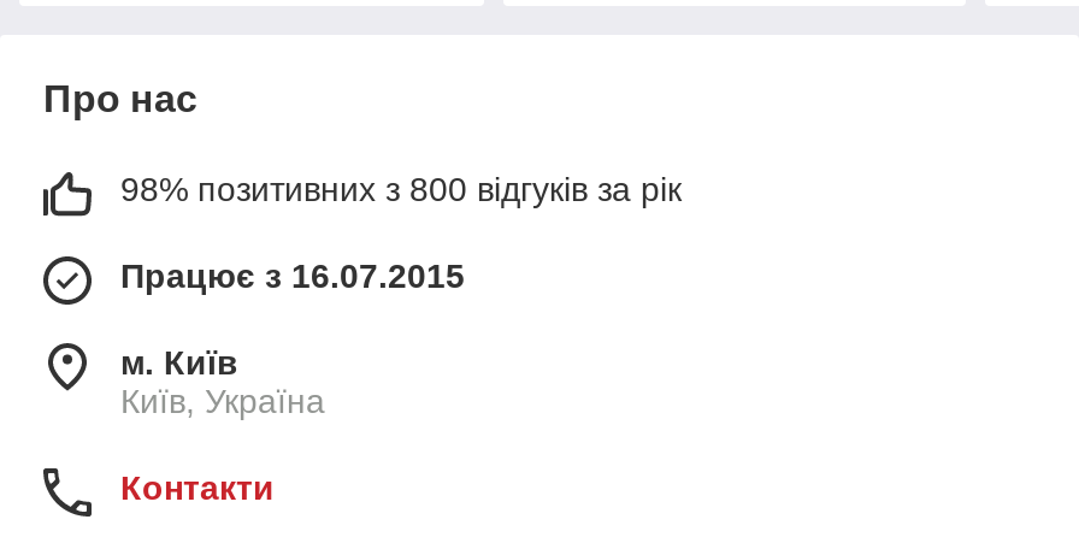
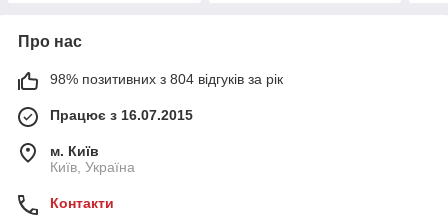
- 98% позитивних з 800 відгуків за рік
+ 98% позитивних з 804 відгуків за рік
